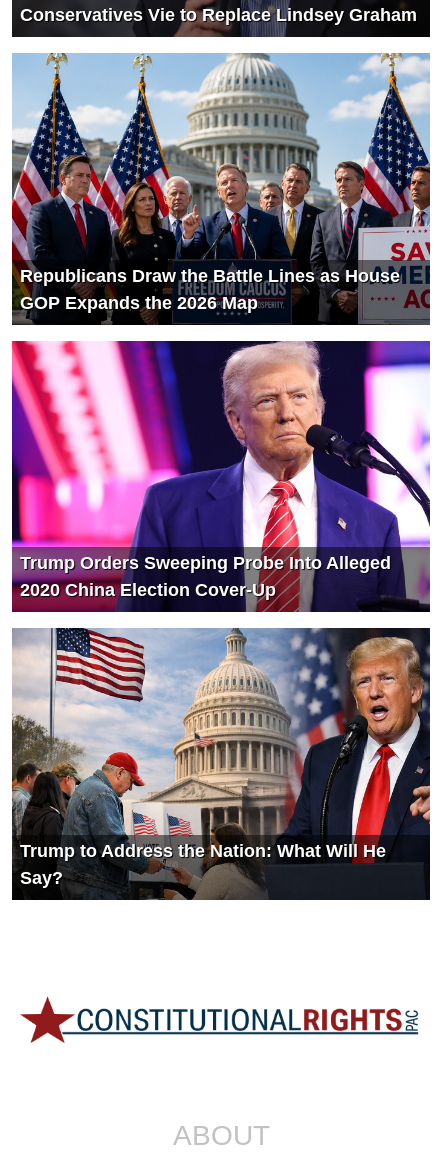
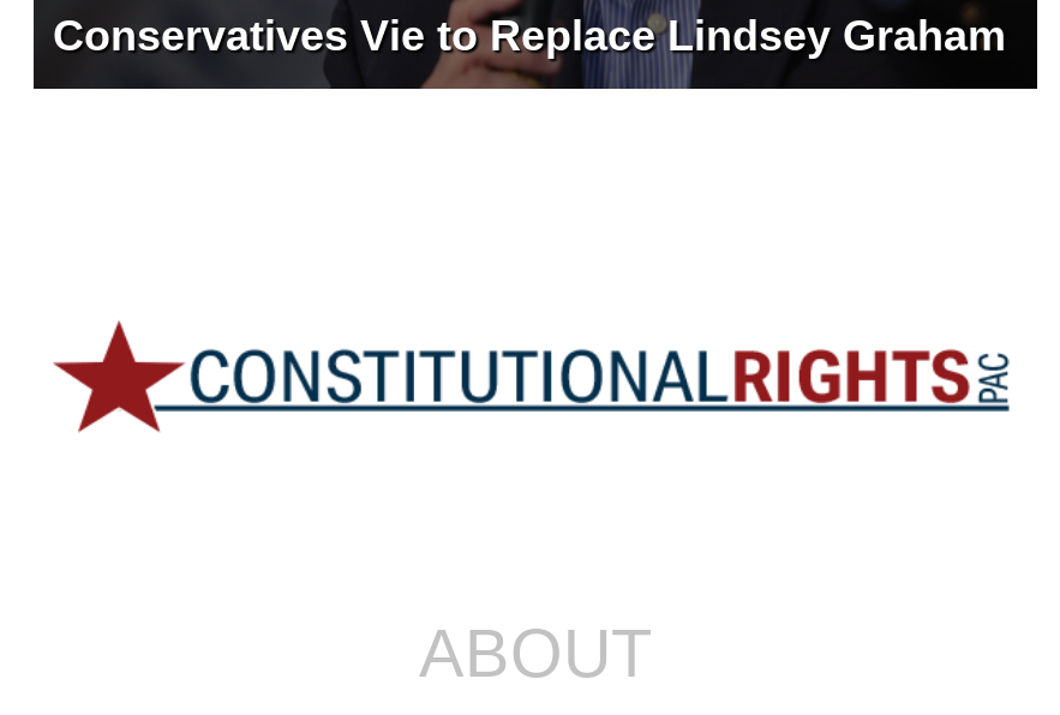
- [image]
- Republicans Draw the Battle Lines as House
- GOP Expands the 2026 Map

- [image]
- Trump Orders Sweeping Probe Into Alleged
- 2020 China Election Cover-Up

- [image]
- Trump to Address the Nation: What Will He
- Say?

- [image]
